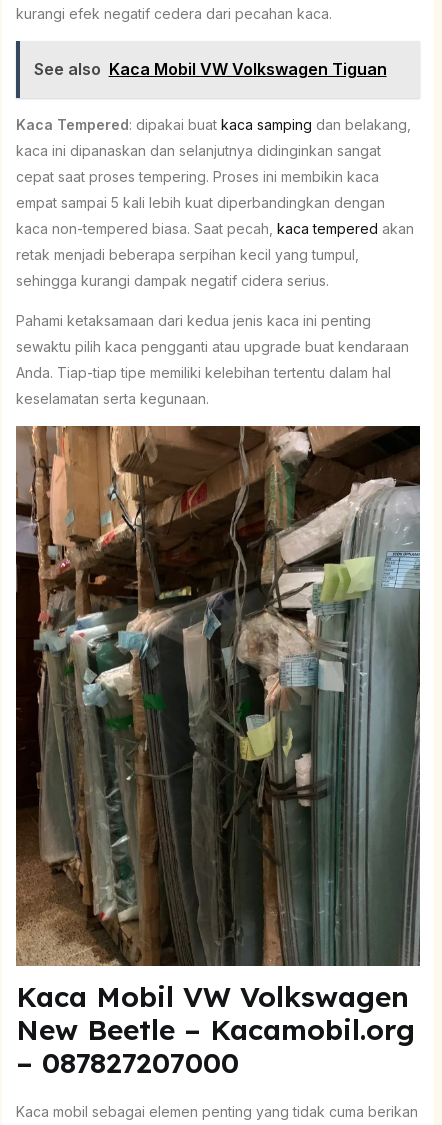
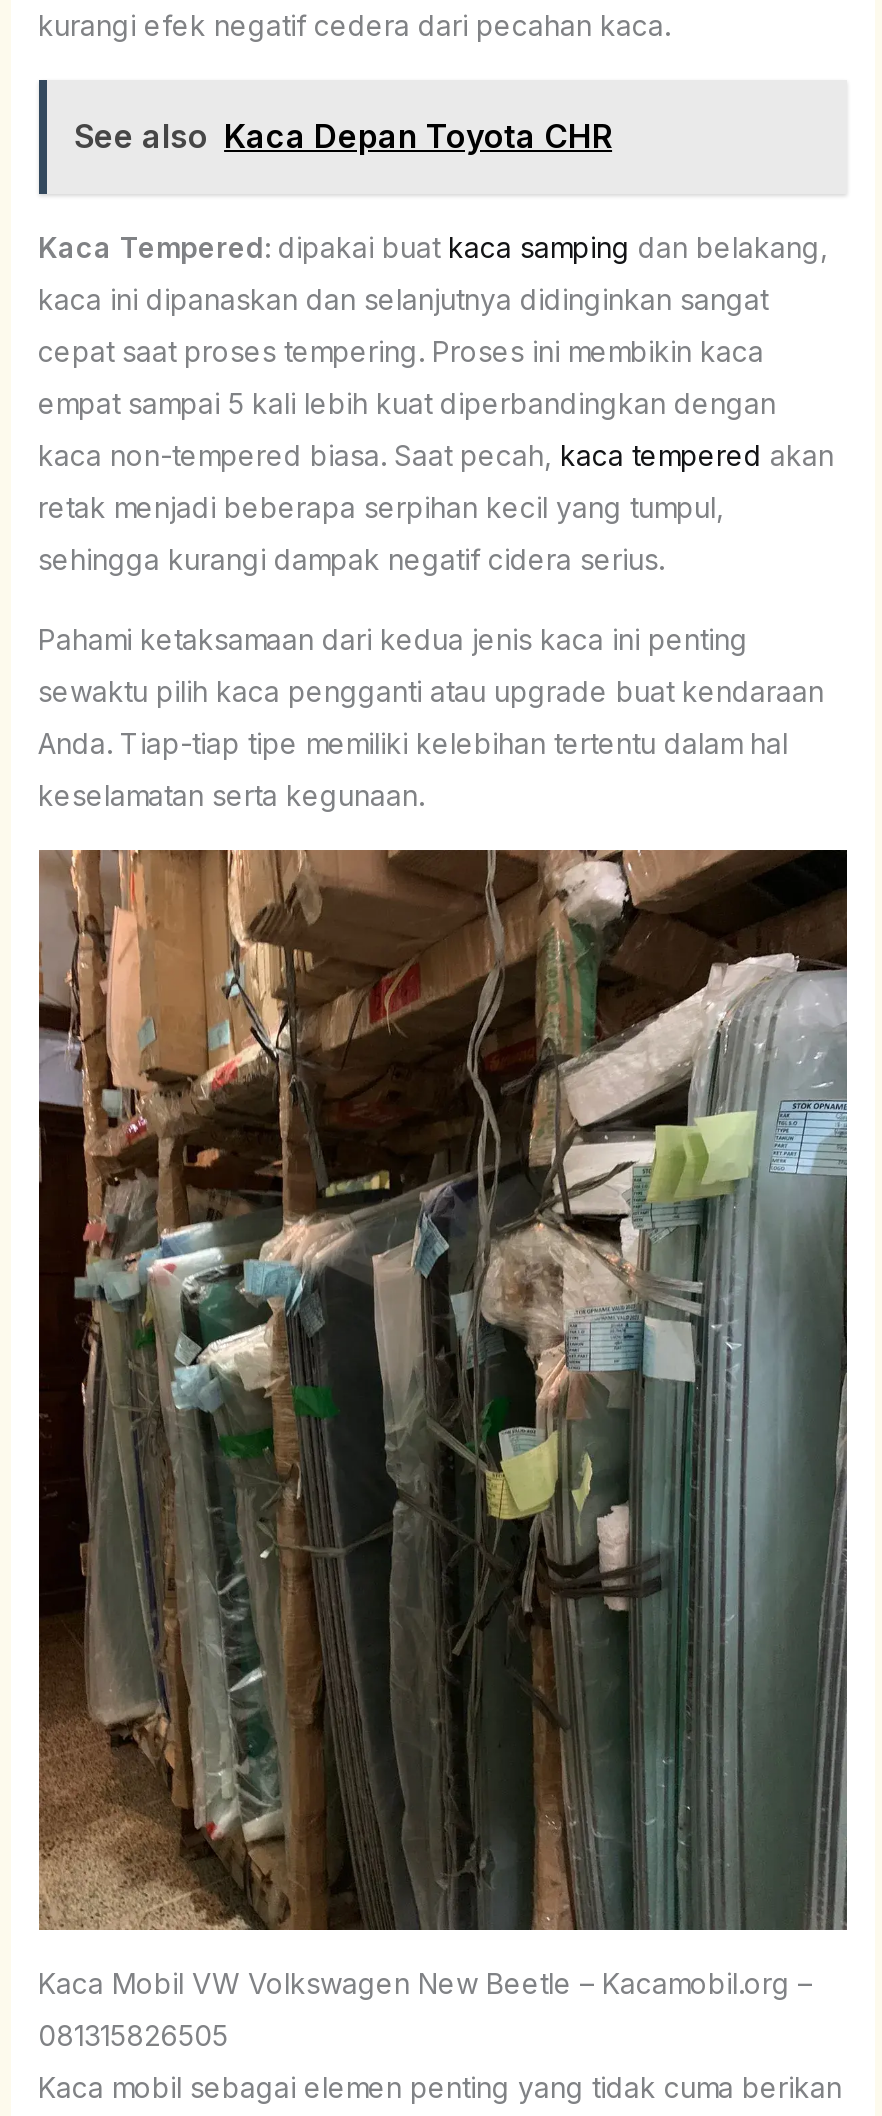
- See also Kaca Mobil VW Volkswagen Tiguan
+ See also Kaca Depan Toyota CHR

- Kaca Mobil VW Volkswagen
- New Beetle – Kacamobil.org
- – 087827207000
+ Kaca Mobil VW Volkswagen New Beetle – Kacamobil.org –
+ 081315826505
